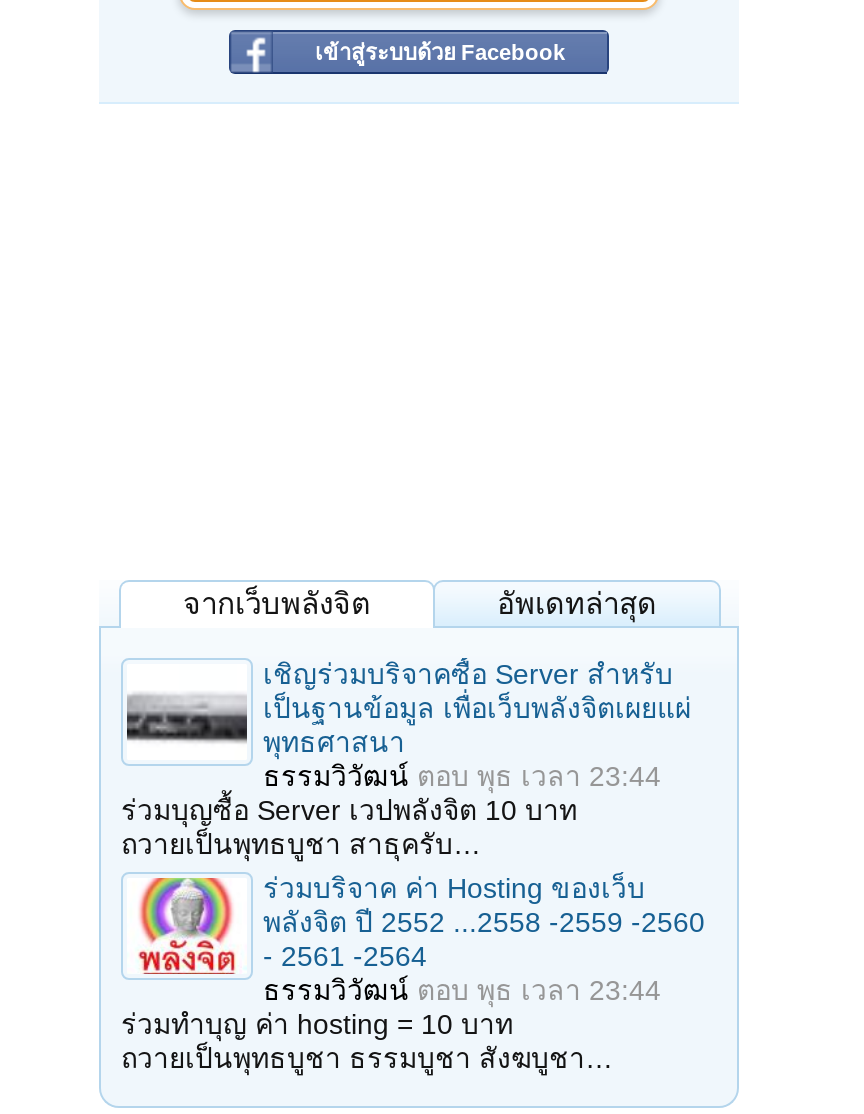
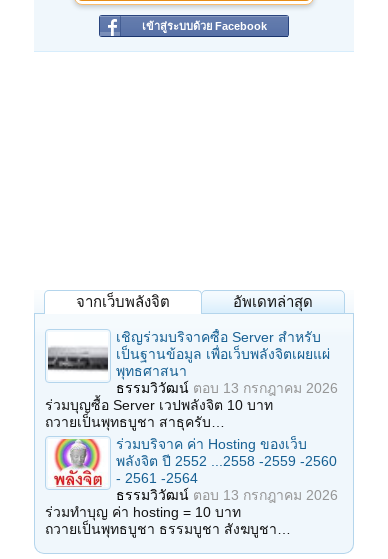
- ธรรมวิวัฒน์ตอบพุธ เวลา 23:44
+ ธรรมวิวัฒน์ตอบ13 กรกฎาคม 2026

- ธรรมวิวัฒน์ตอบพุธ เวลา 23:44
+ ธรรมวิวัฒน์ตอบ13 กรกฎาคม 2026
